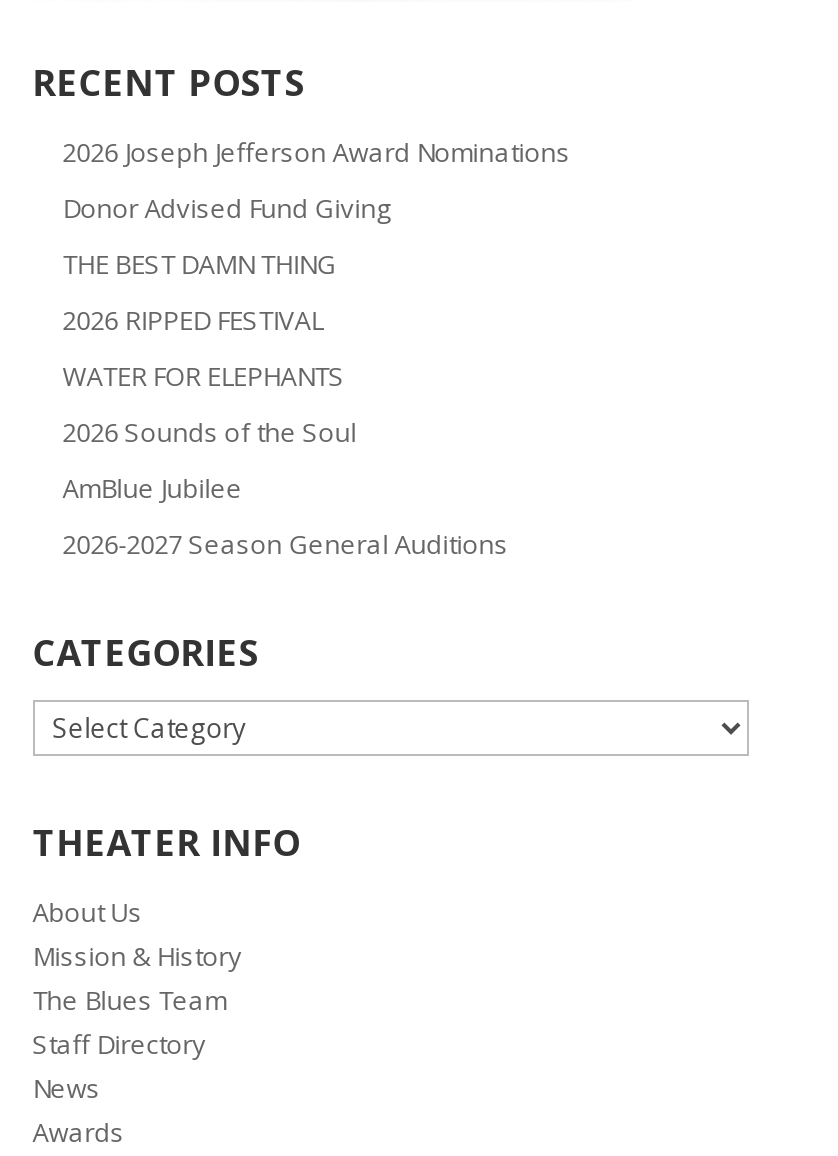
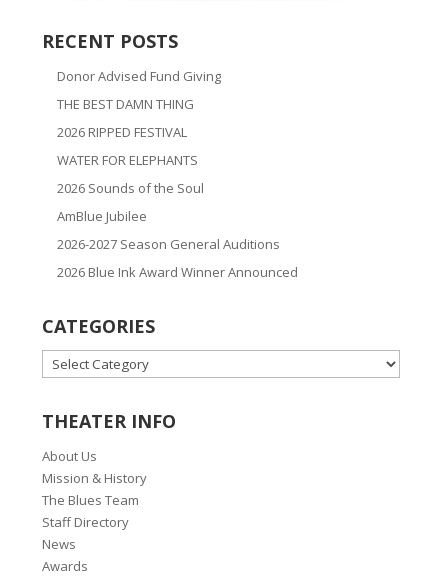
- 2026 Joseph Jefferson Award Nominations

moved up: Donor Advised Fund Giving | THE BEST DAMN THING | 2026 RIPPED FESTIVAL | WATER FOR ELEPHANTS | 2026 Sounds of the Soul | AmBlue Jubilee | 2026-2027 Season General Auditions

+ 2026 Blue Ink Award Winner Announced
